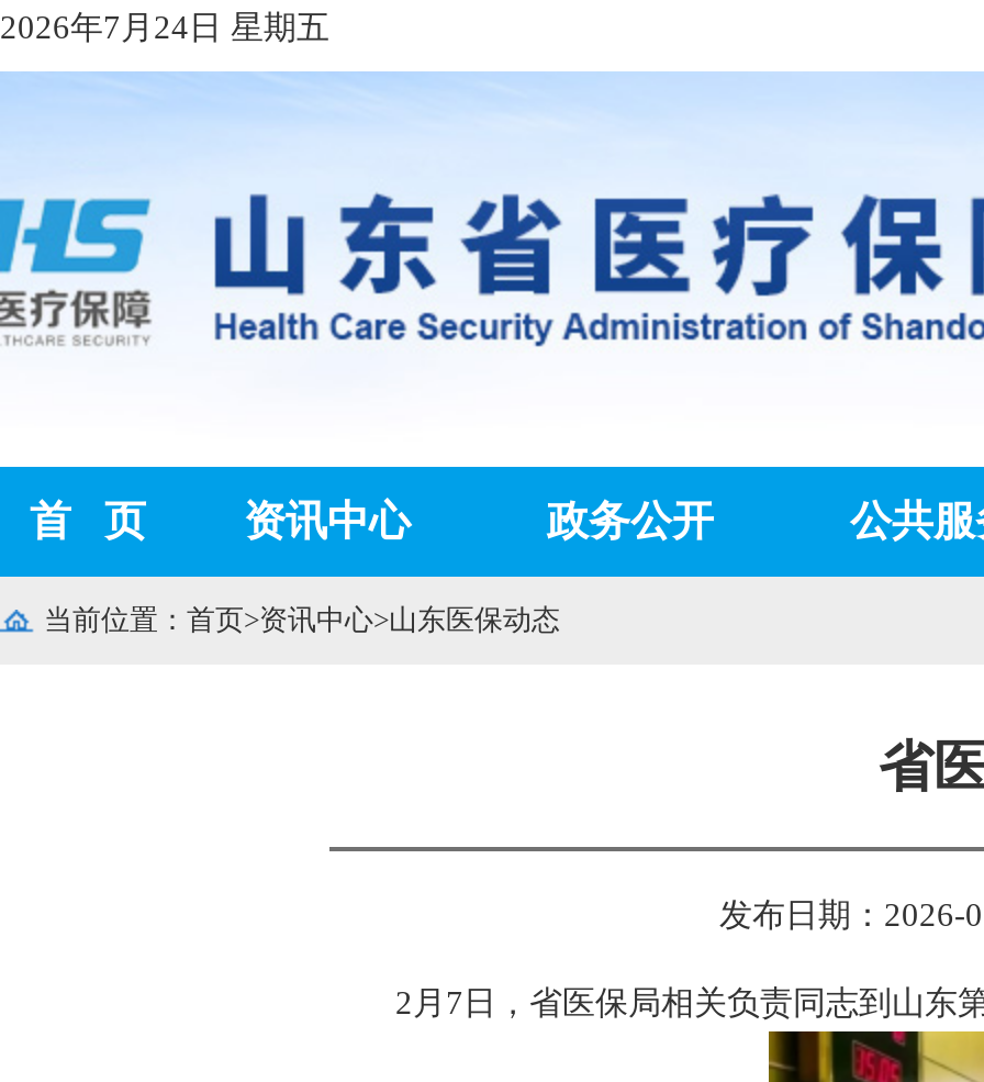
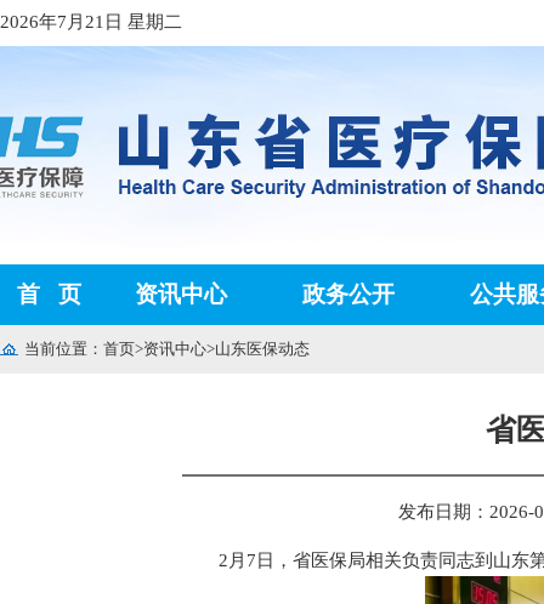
- 2026年7月24日 星期五
+ 2026年7月21日 星期二
